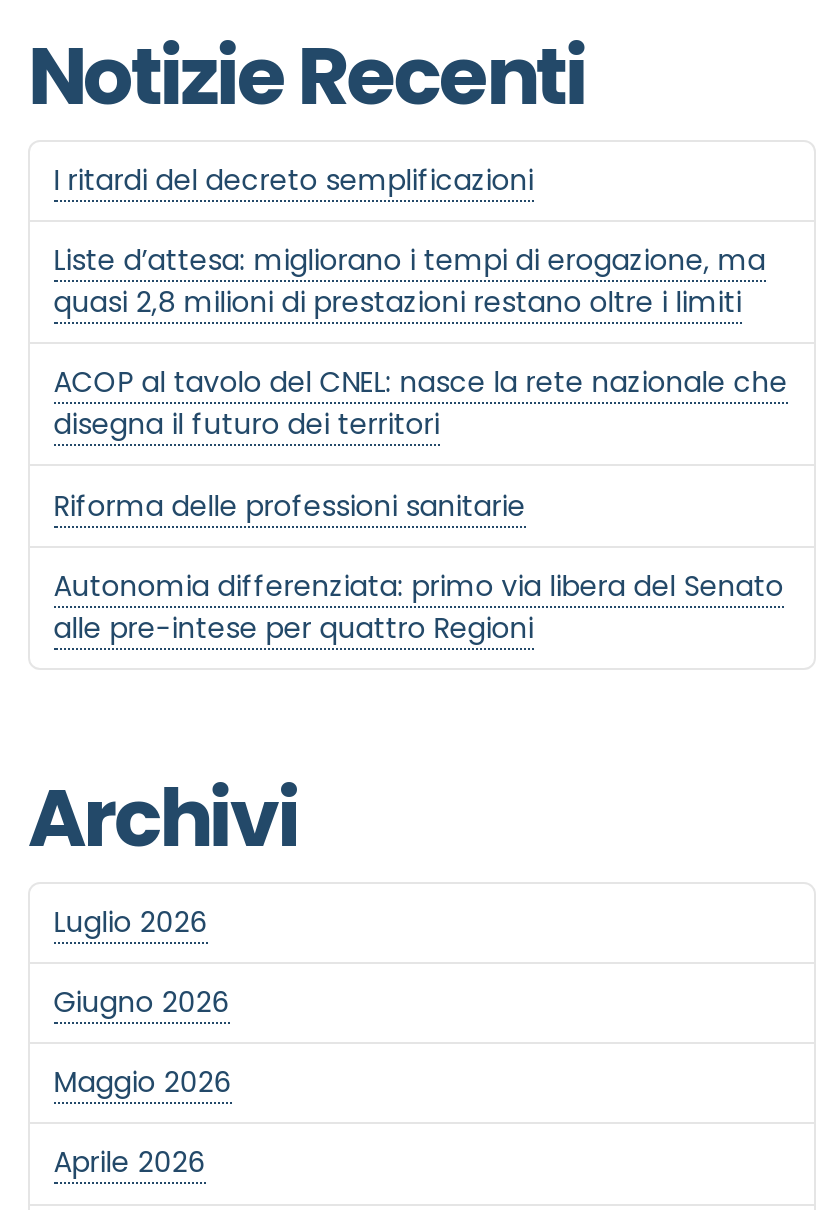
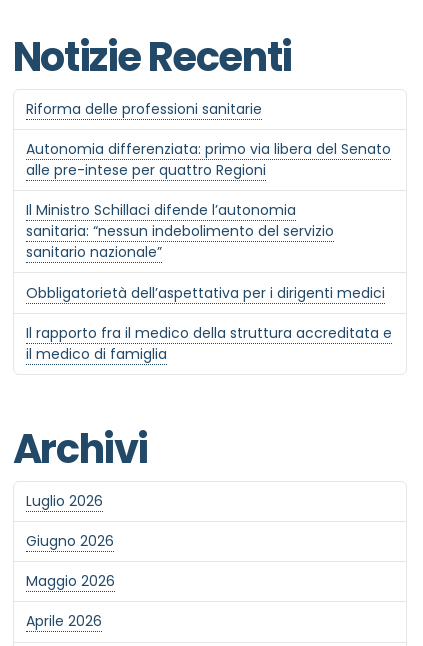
- I ritardi del decreto semplificazioni
- Liste d’attesa: migliorano i tempi di erogazione, ma
- quasi 2,8 milioni di prestazioni restano oltre i limiti
- ACOP al tavolo del CNEL: nasce la rete nazionale che
- disegna il futuro dei territori

moved up: Riforma delle professioni sanitarie | Autonomia differenziata: primo via libera del Senato | alle pre-intese per quattro Regioni

+ Il Ministro Schillaci difende l’autonomia
+ sanitaria: “nessun indebolimento del servizio
+ sanitario nazionale”
+ Obbligatorietà dell’aspettativa per i dirigenti medici
+ Il rapporto fra il medico della struttura accreditata e
+ il medico di famiglia
